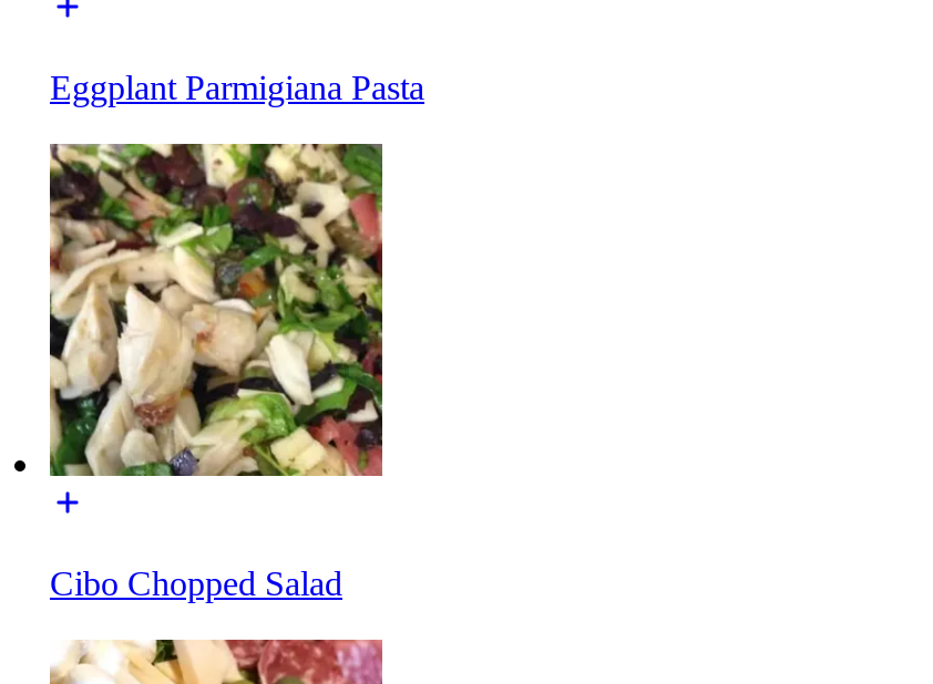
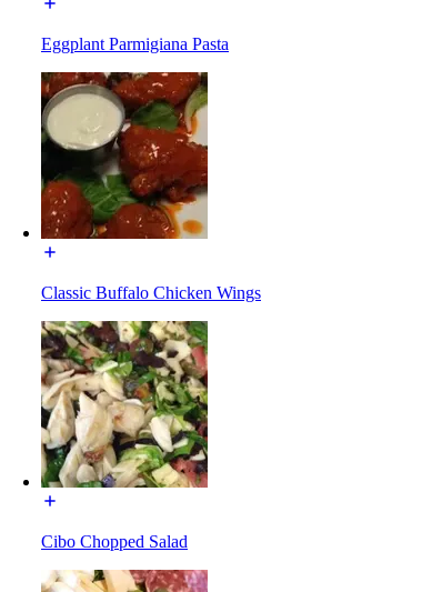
+ [image]
+ Classic Buffalo Chicken Wings
